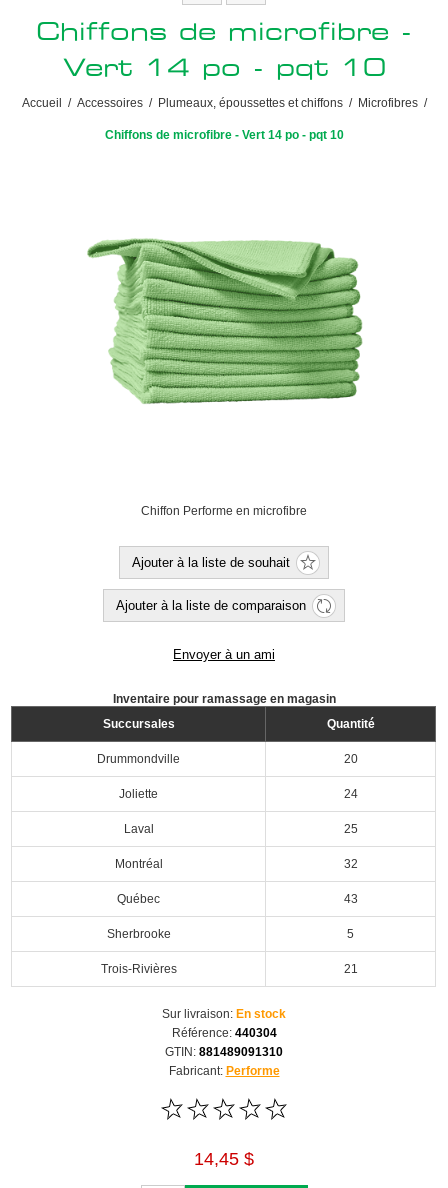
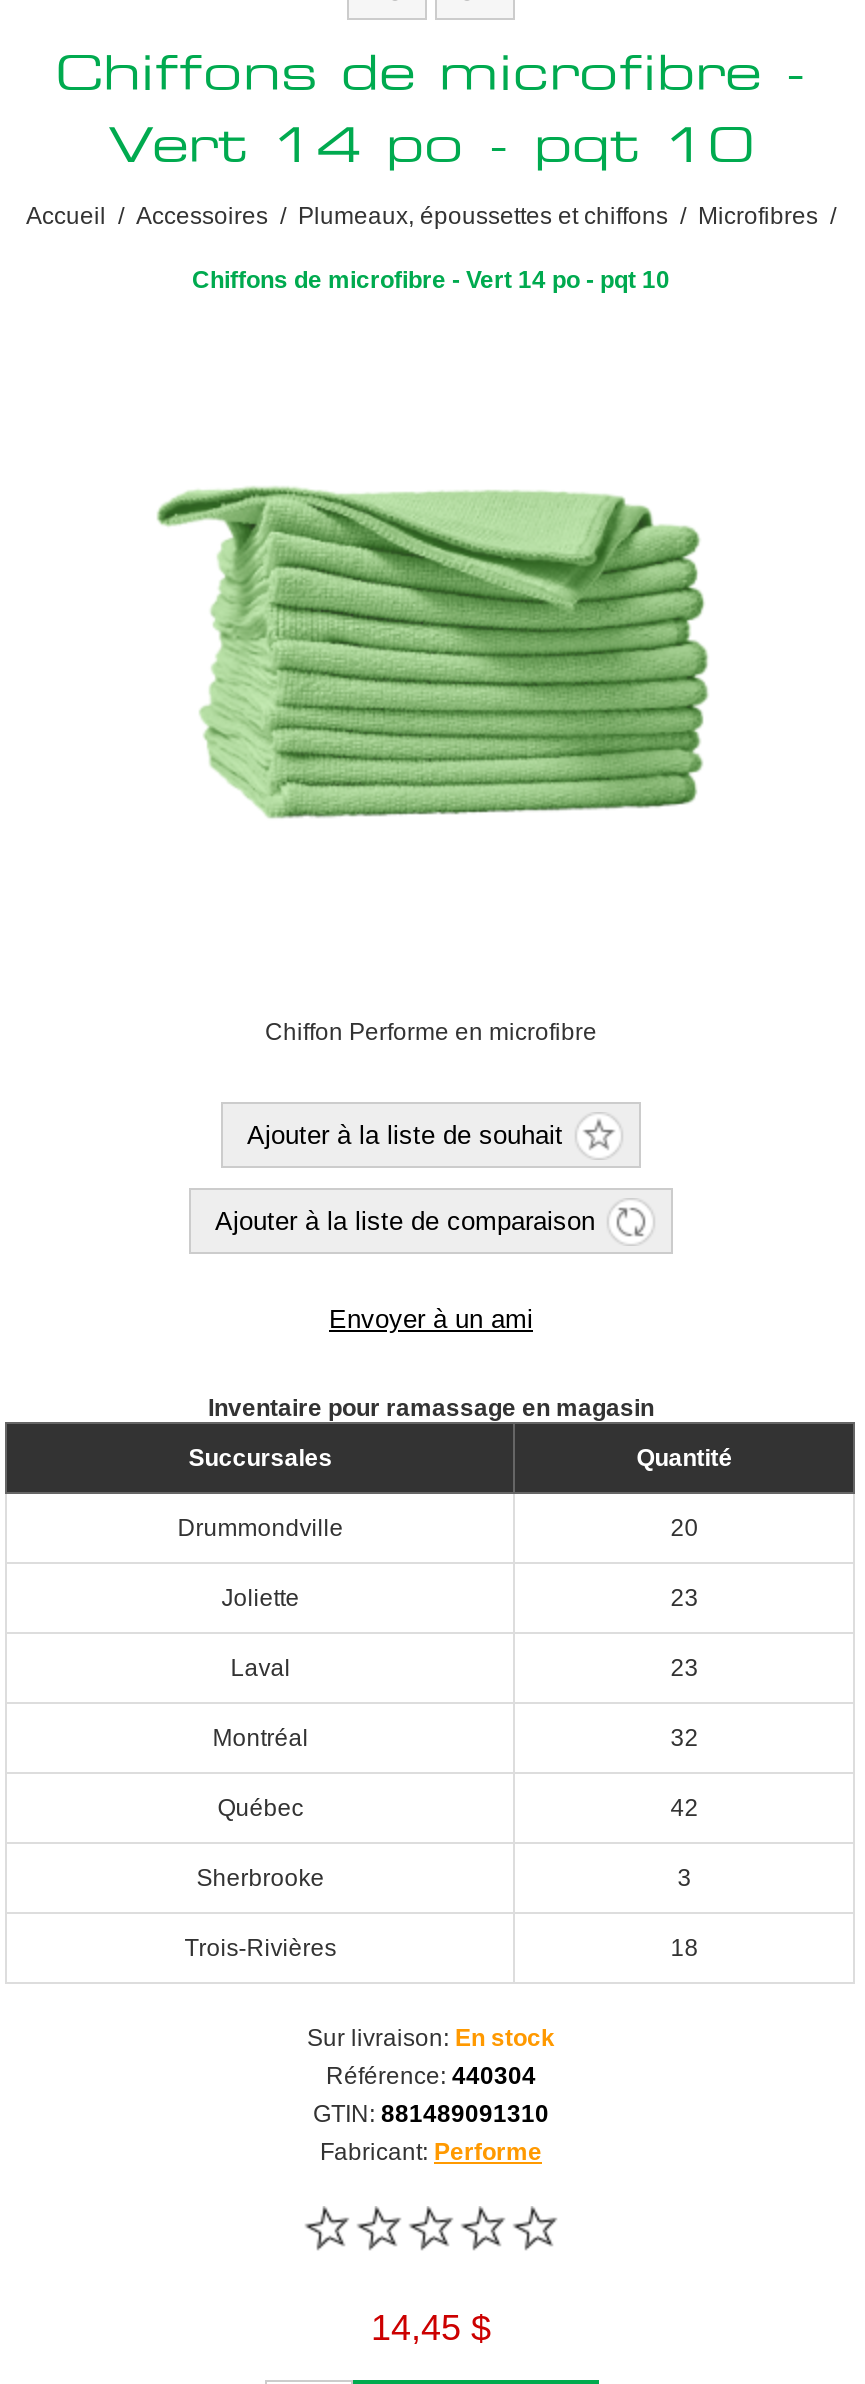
- 24
+ 23

- 25
+ 23

- 43
+ 42

- 5
+ 3

- 21
+ 18
